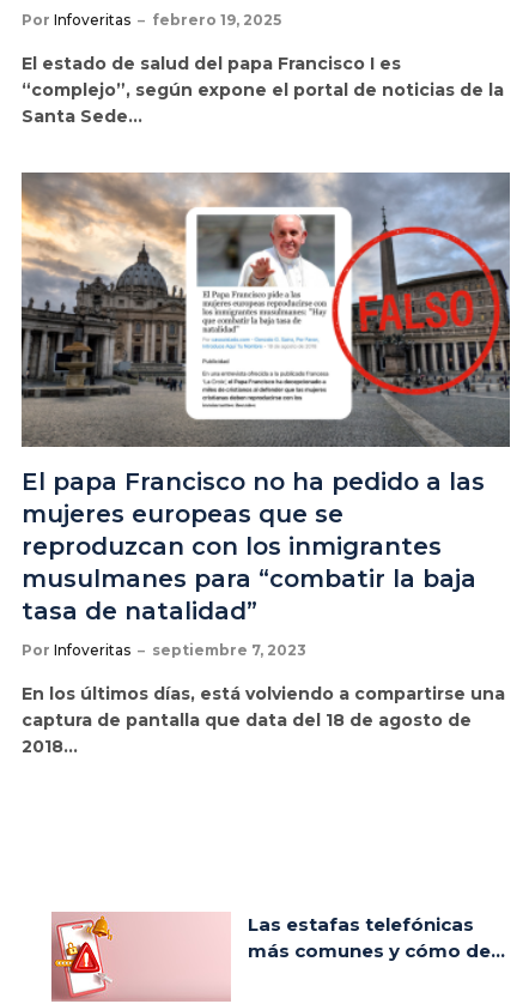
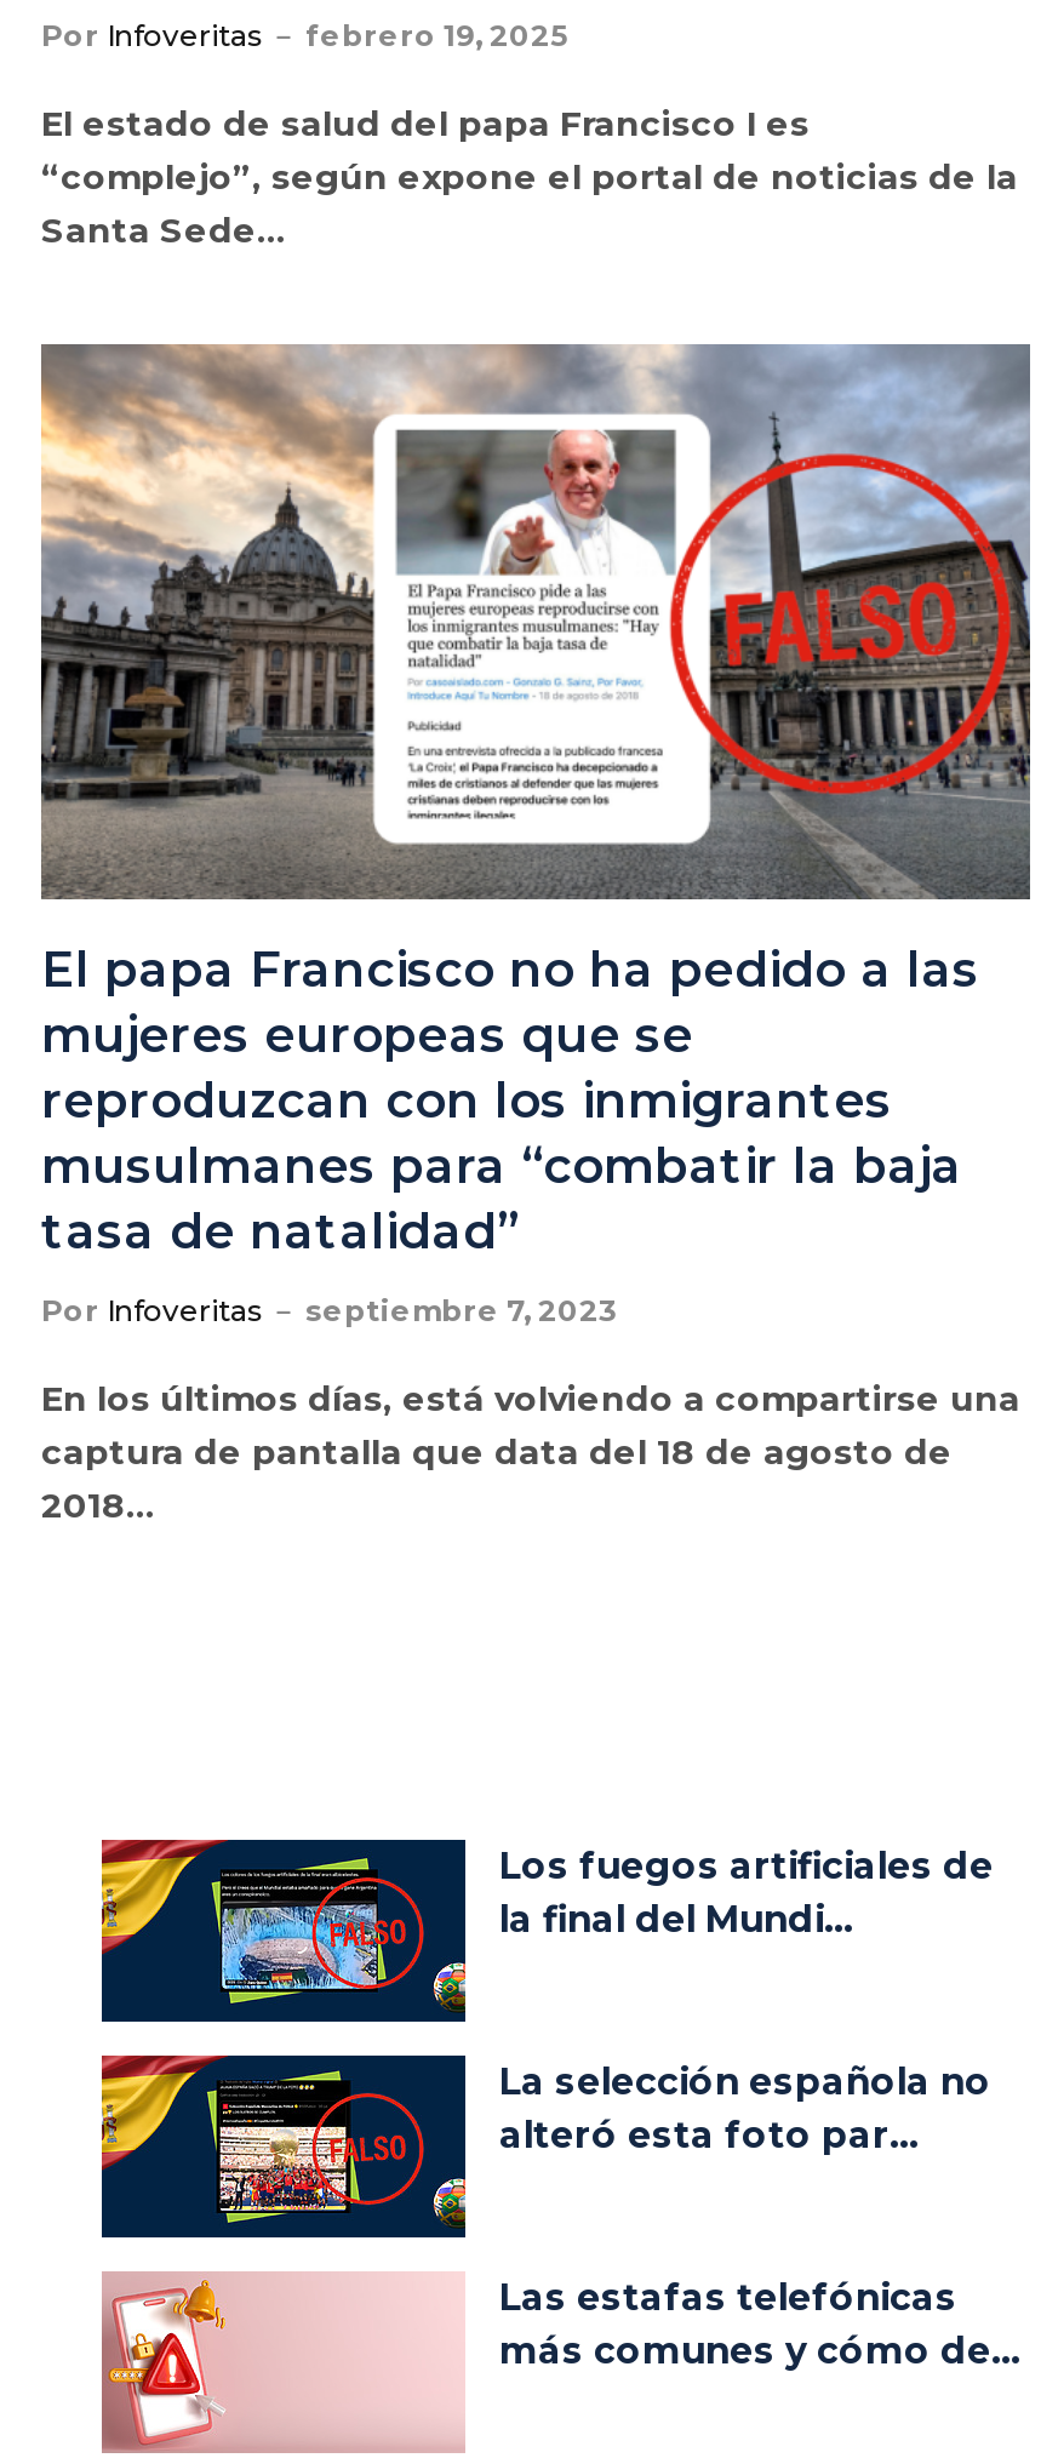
+ [image]
+ Los fuegos artificiales de
+ la final del Mundi...

+ [image]
+ La selección española no
+ alteró esta foto par...
